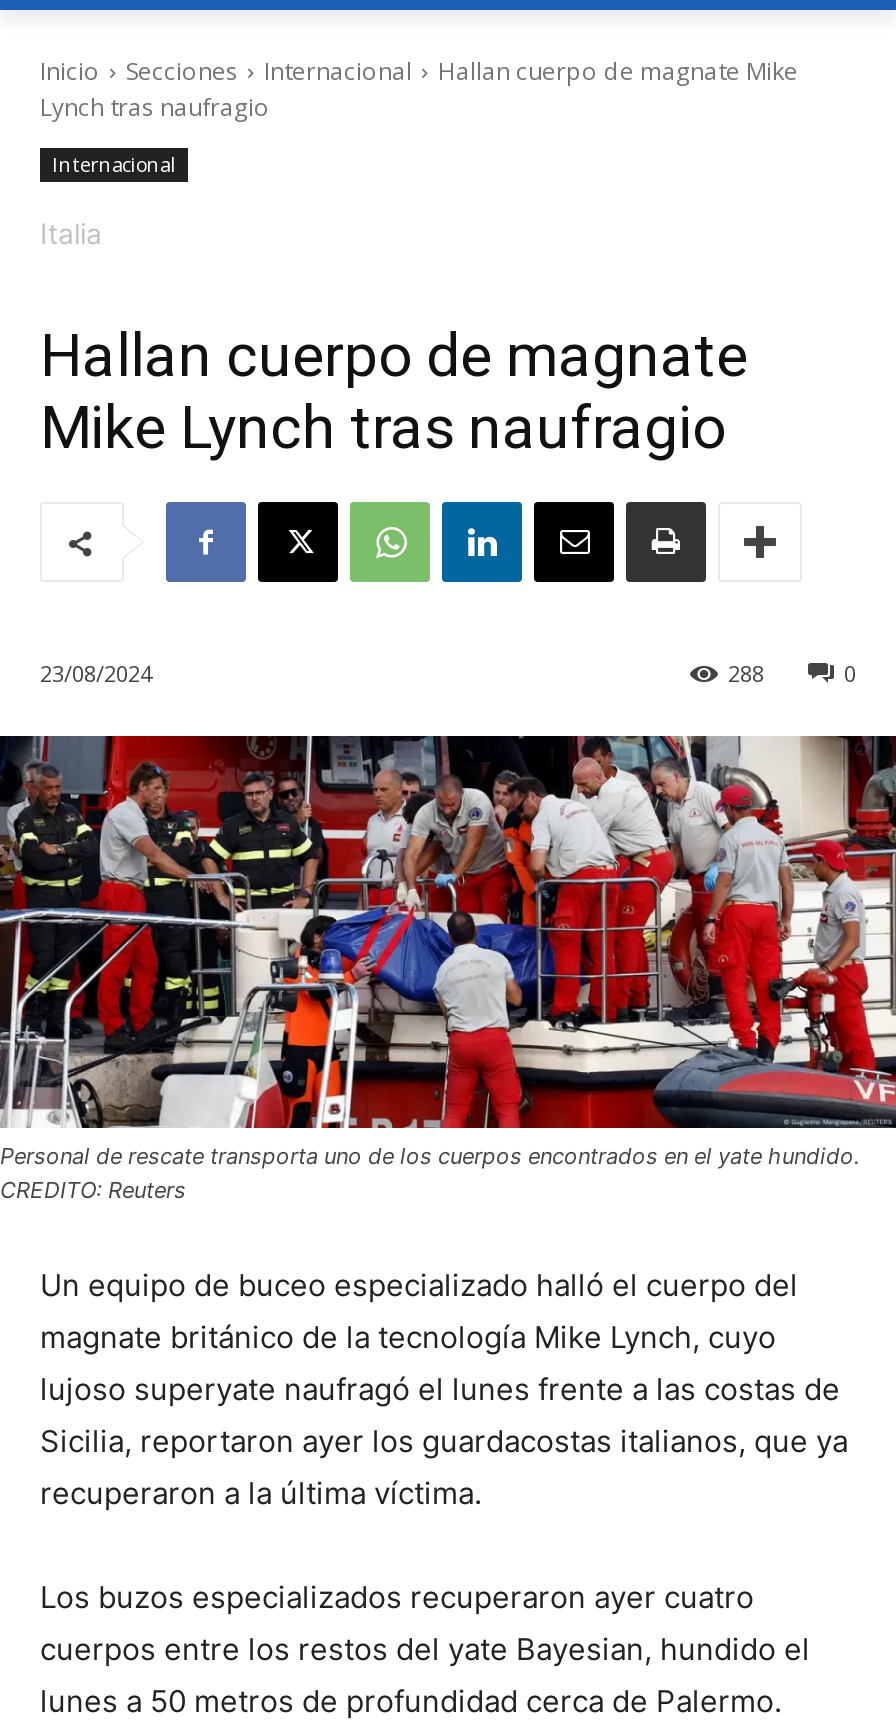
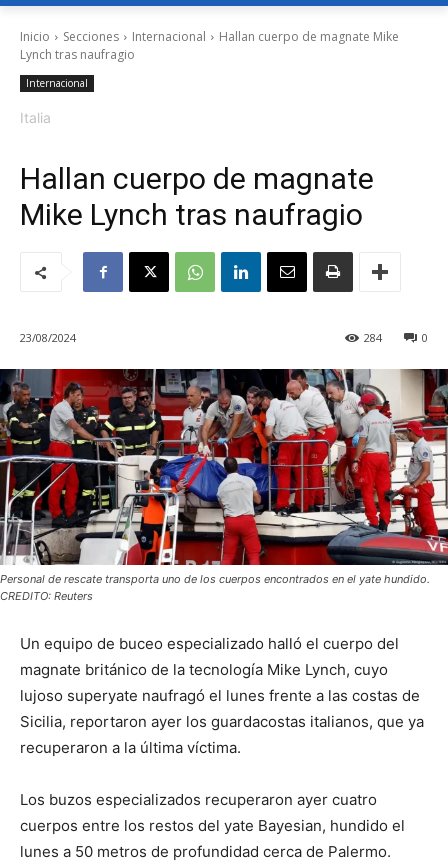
- 288
+ 284
